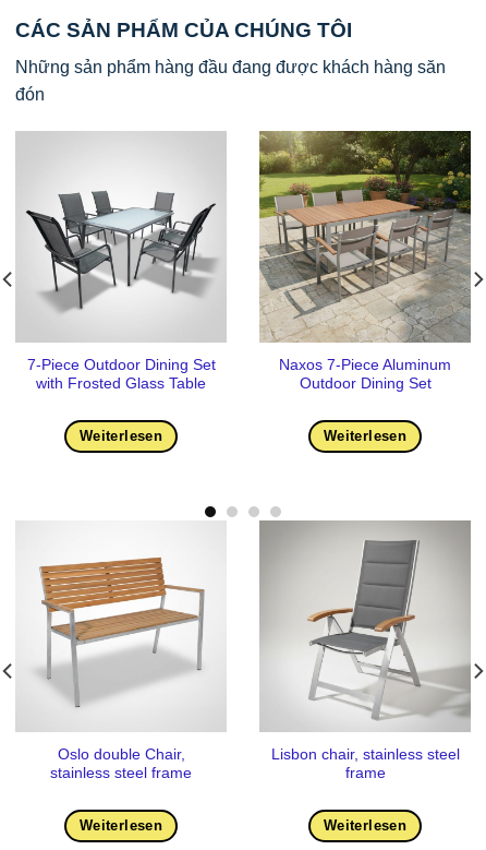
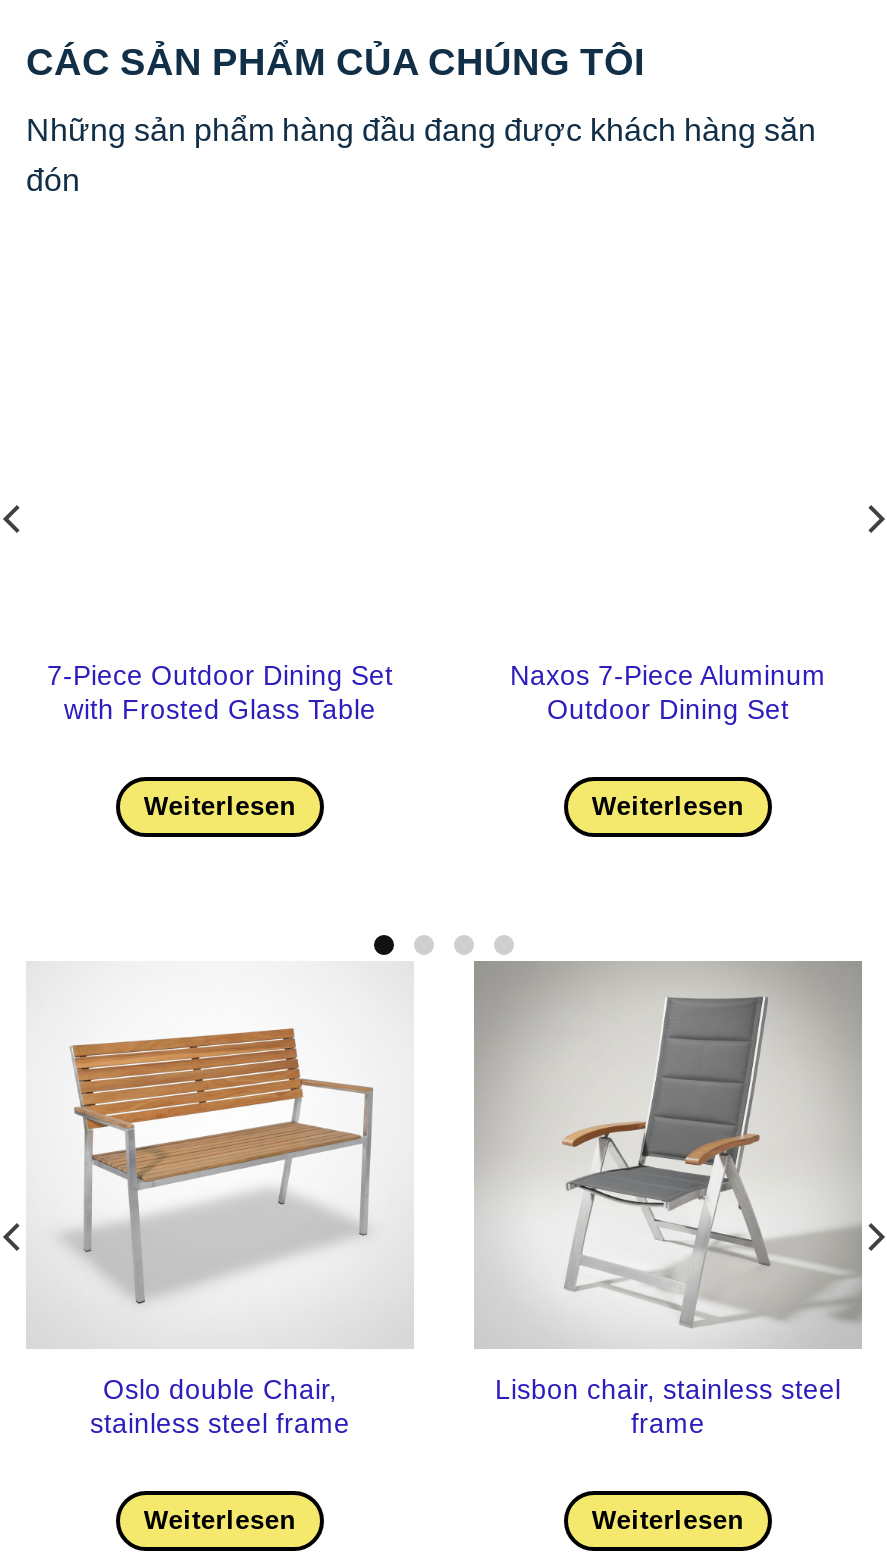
- [image]

- [image]
